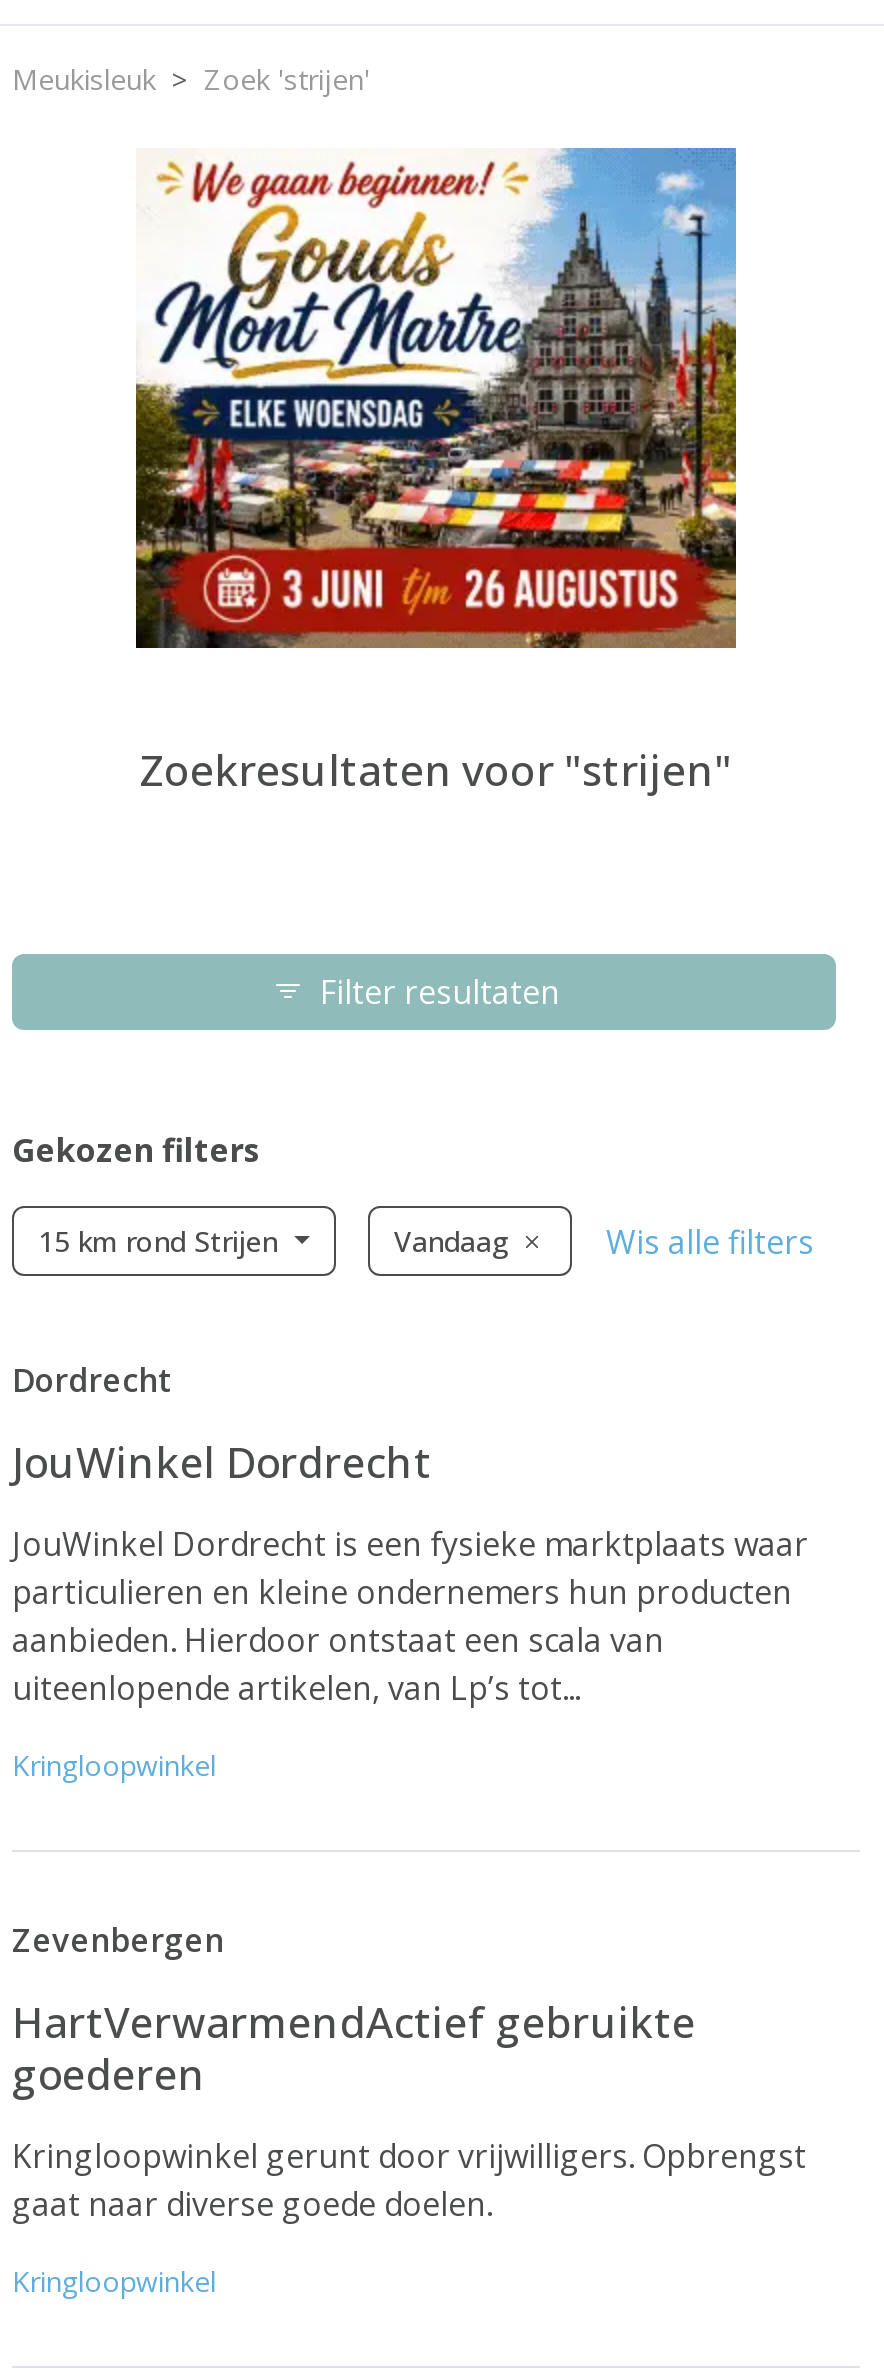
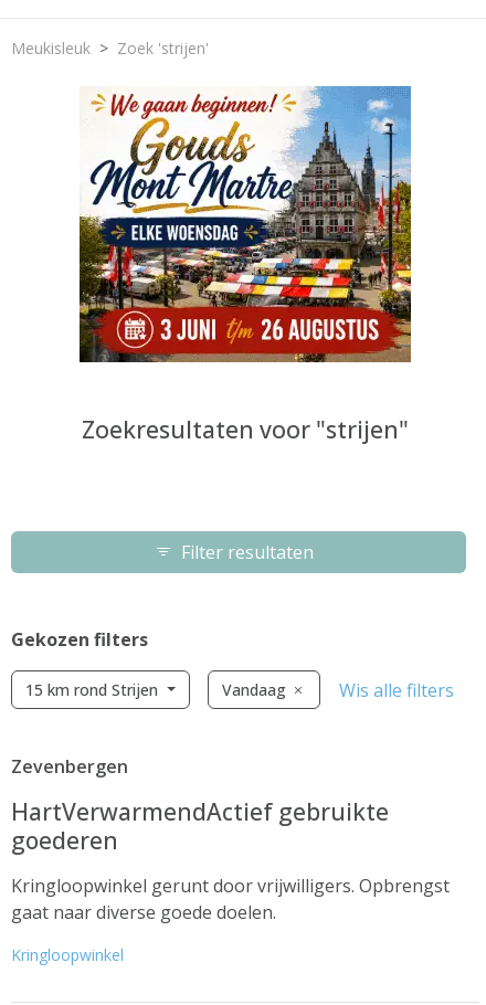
- Dordrecht
- JouWinkel Dordrecht
- JouWinkel Dordrecht is een fysieke marktplaats waar
- particulieren en kleine ondernemers hun producten
- aanbieden. Hierdoor ontstaat een scala van
- uiteenlopende artikelen, van Lp’s tot...
- Kringloopwinkel
